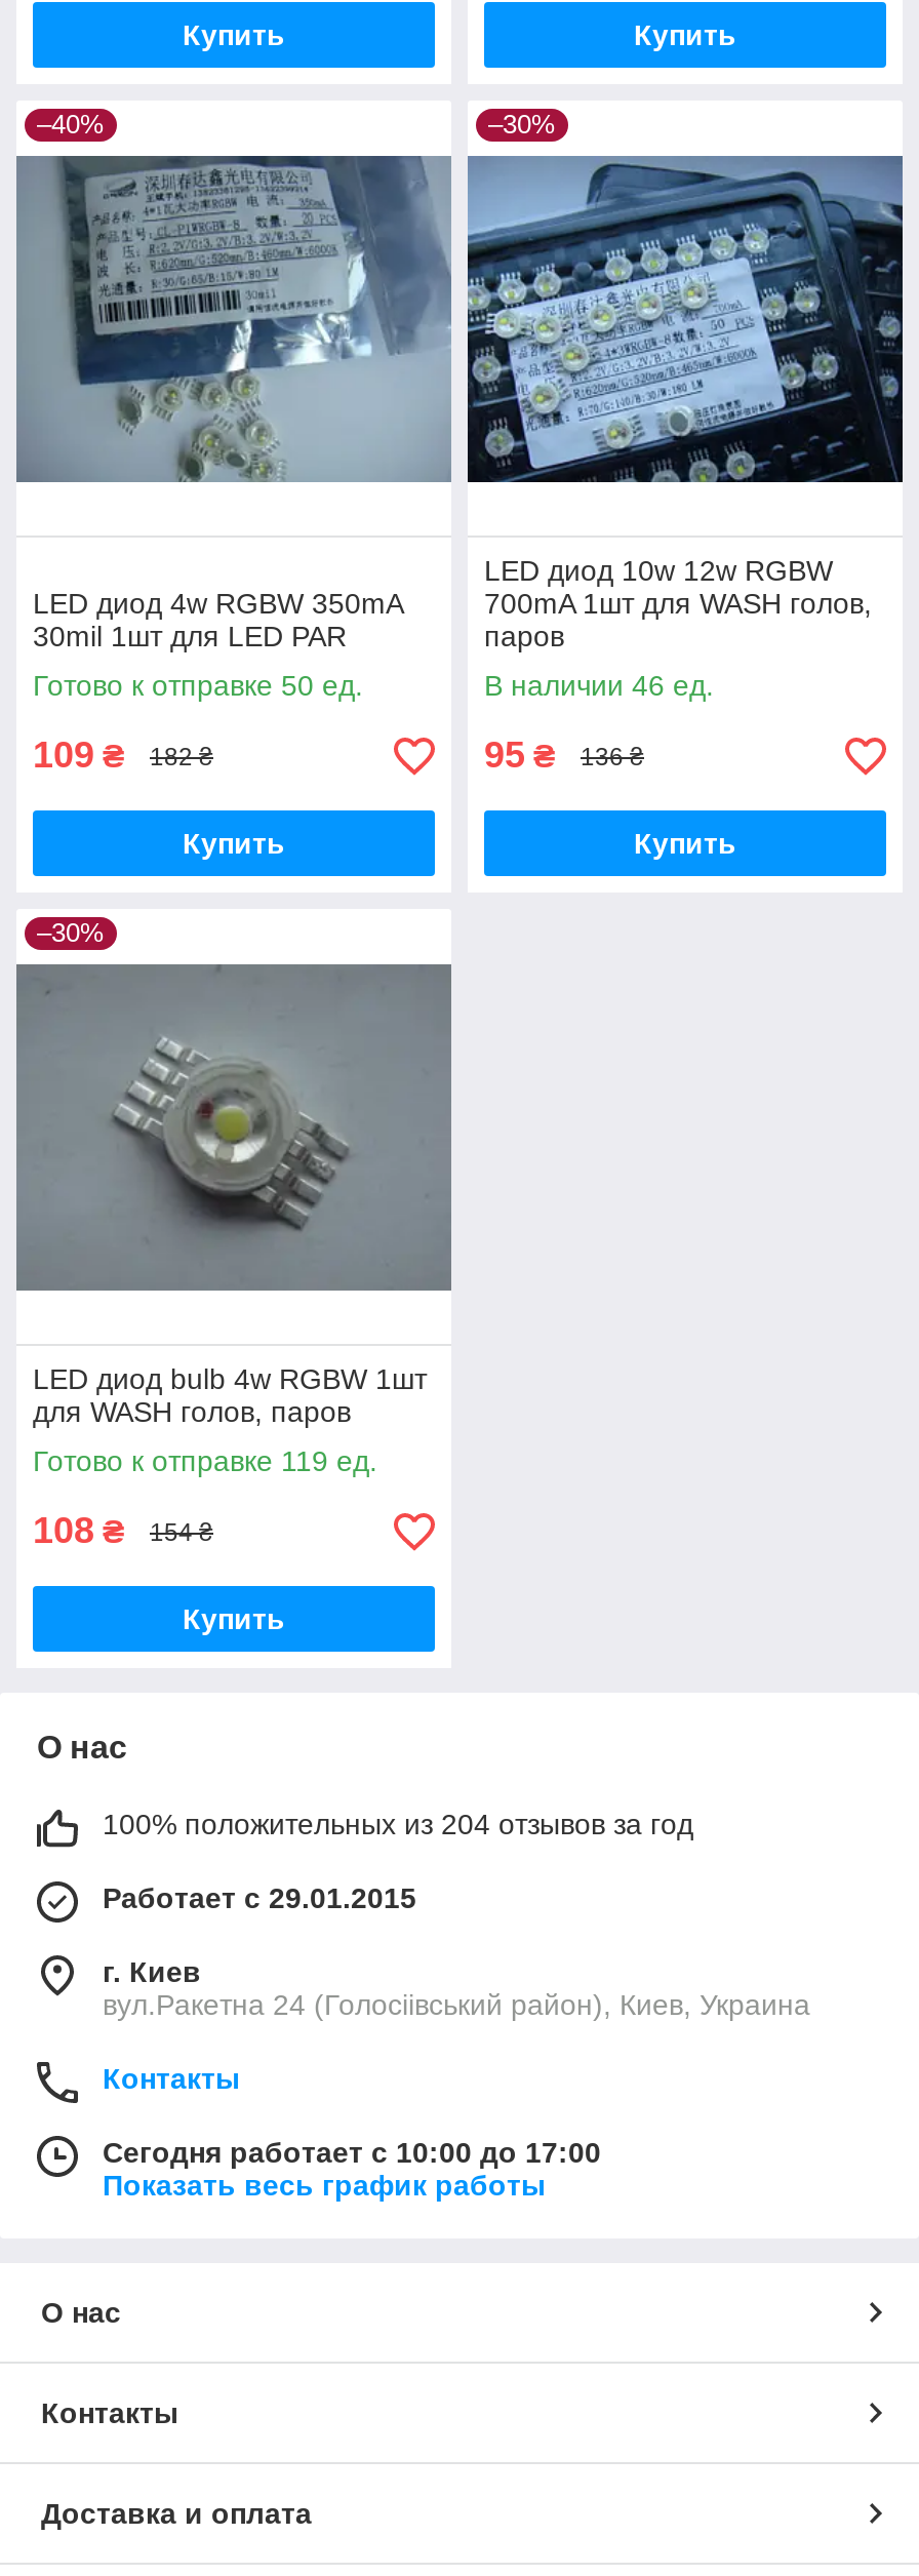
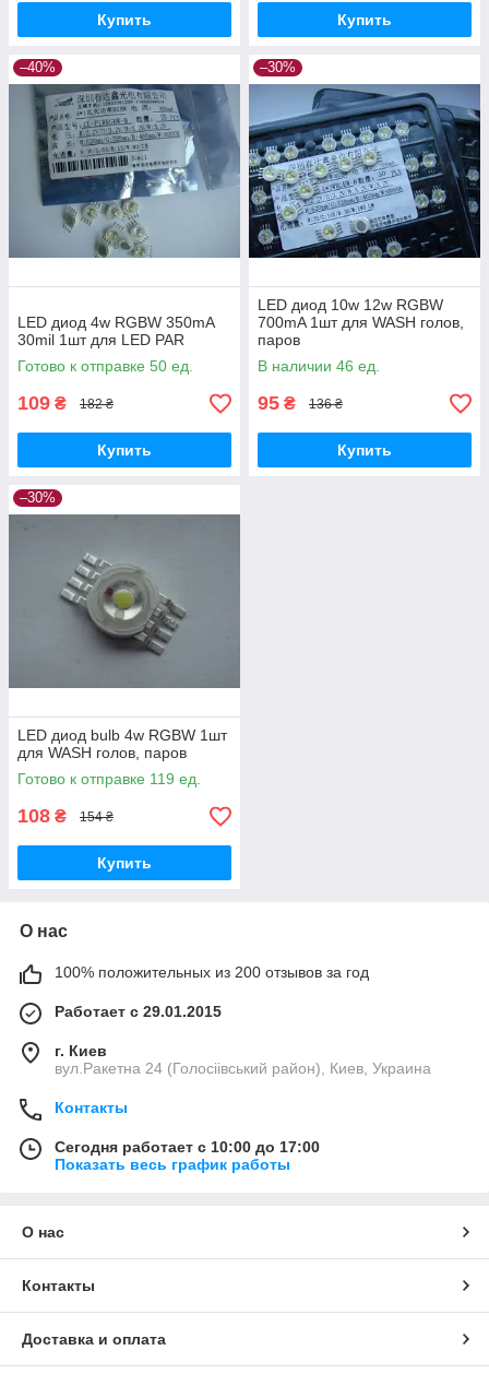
- 100% положительных из 204 отзывов за год
+ 100% положительных из 200 отзывов за год
